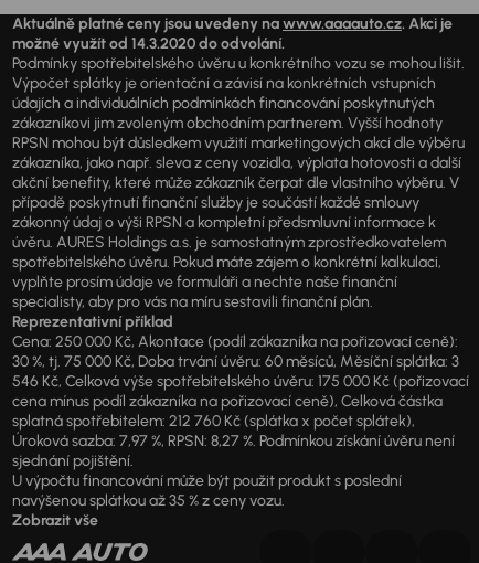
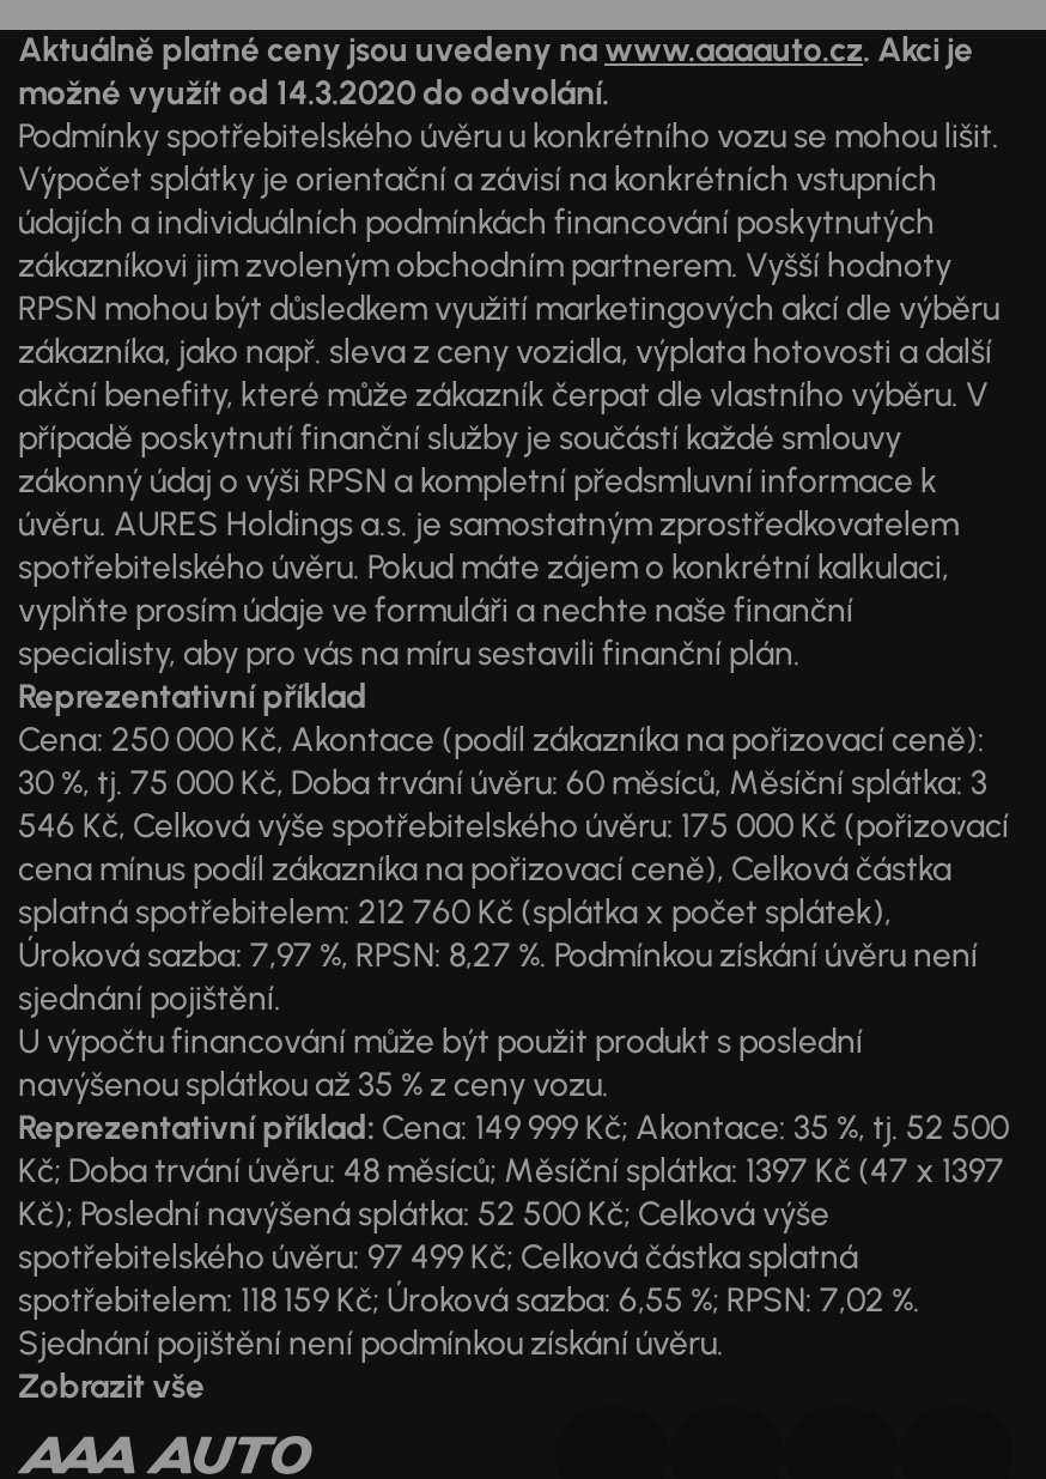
+ Reprezentativní příklad: Cena: 149 999 Kč; Akontace: 35 %, tj. 52 500
+ Kč; Doba trvání úvěru: 48 měsíců; Měsíční splátka: 1397 Kč (47 x 1397
+ Kč); Poslední navýšená splátka: 52 500 Kč; Celková výše
+ spotřebitelského úvěru: 97 499 Kč; Celková částka splatná
+ spotřebitelem: 118 159 Kč; Úroková sazba: 6,55 %; RPSN: 7,02 %.
+ Sjednání pojištění není podmínkou získání úvěru.
